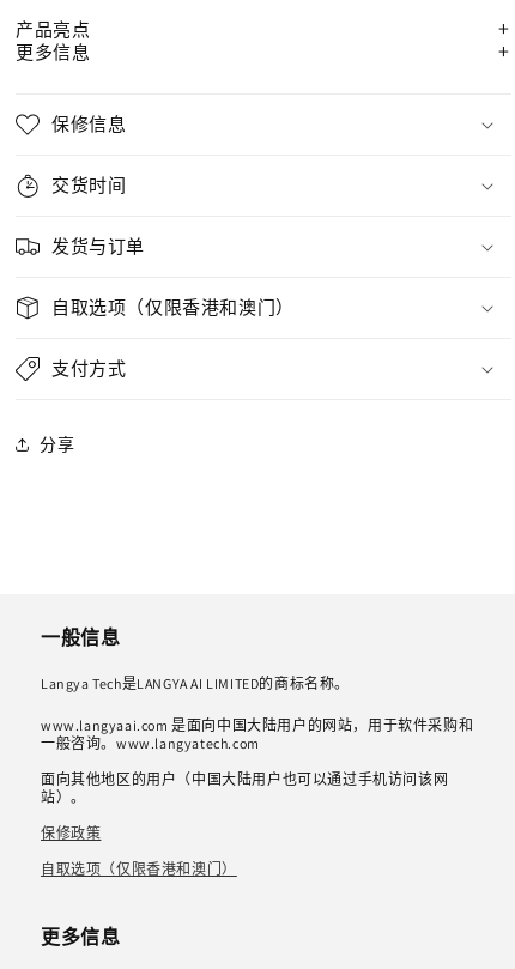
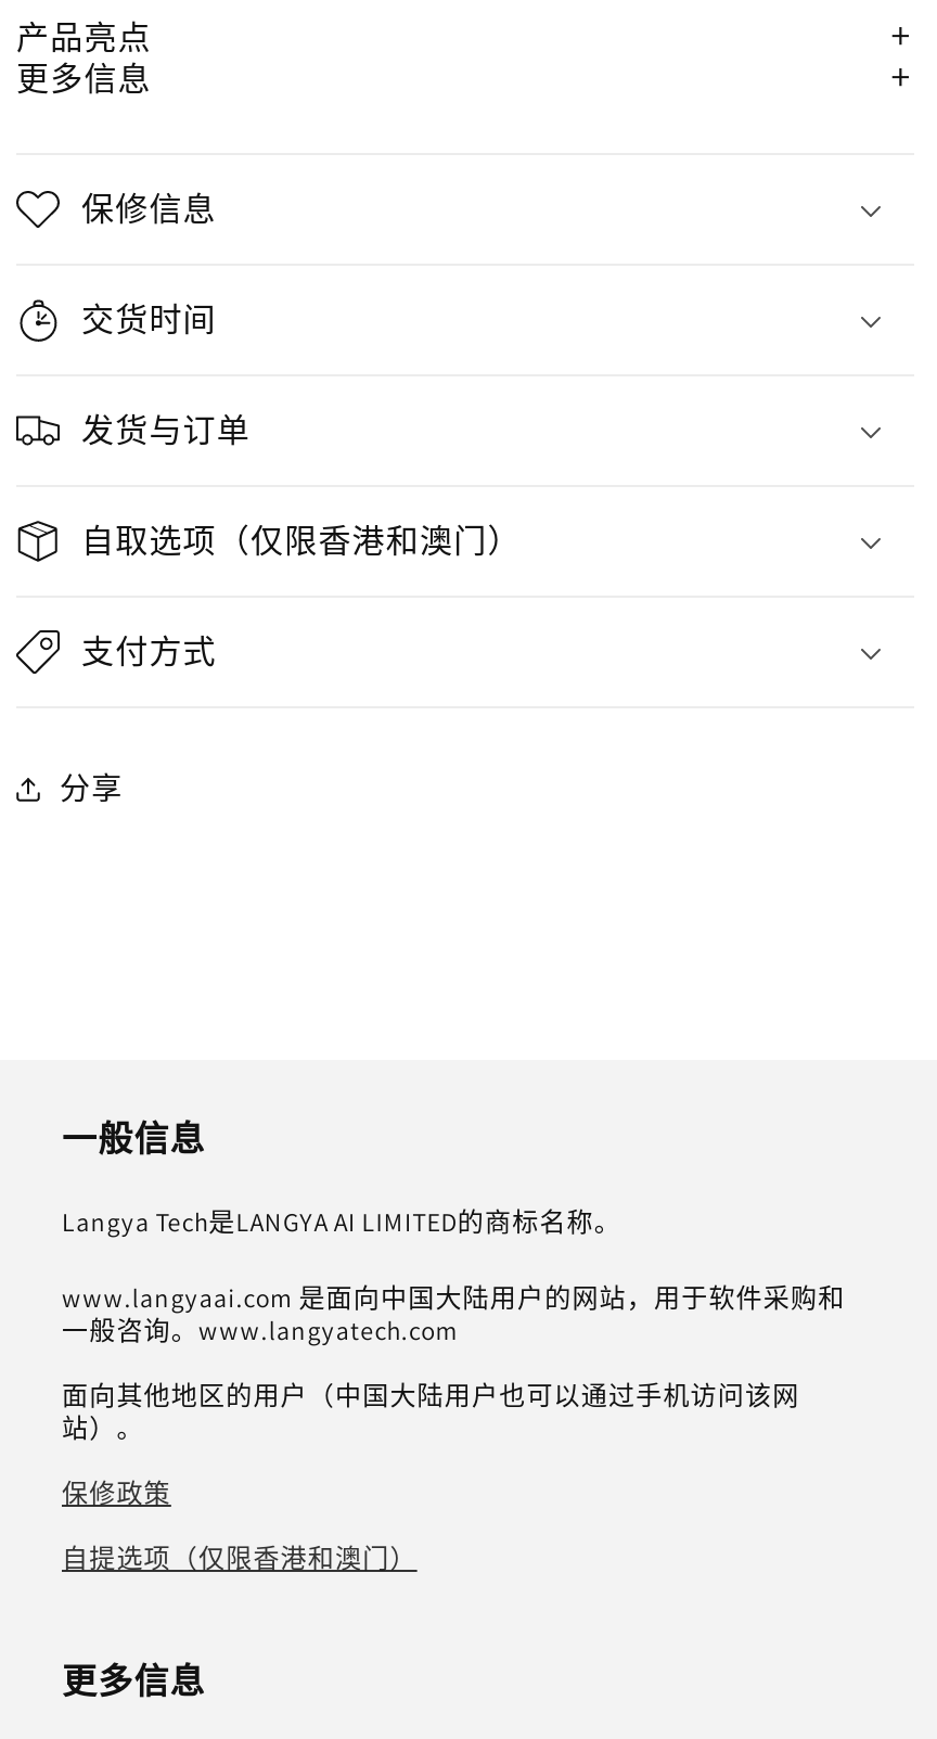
- 自取选项（仅限香港和澳门）
+ 自提选项（仅限香港和澳门）
